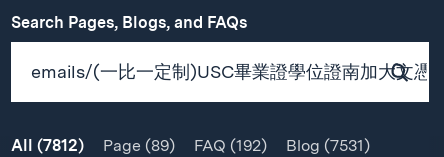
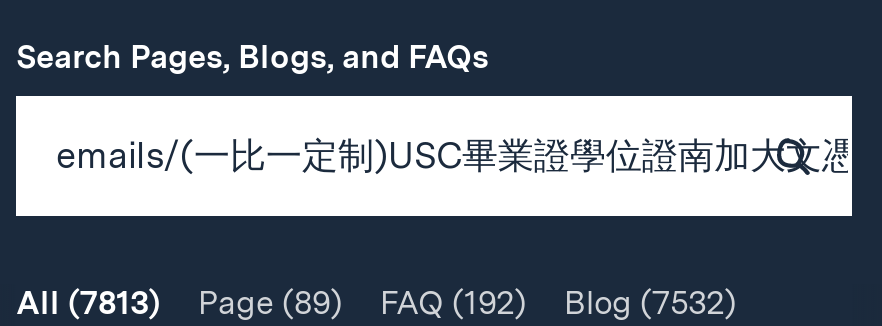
- All (7812)
+ All (7813)

- Blog (7531)
+ Blog (7532)
